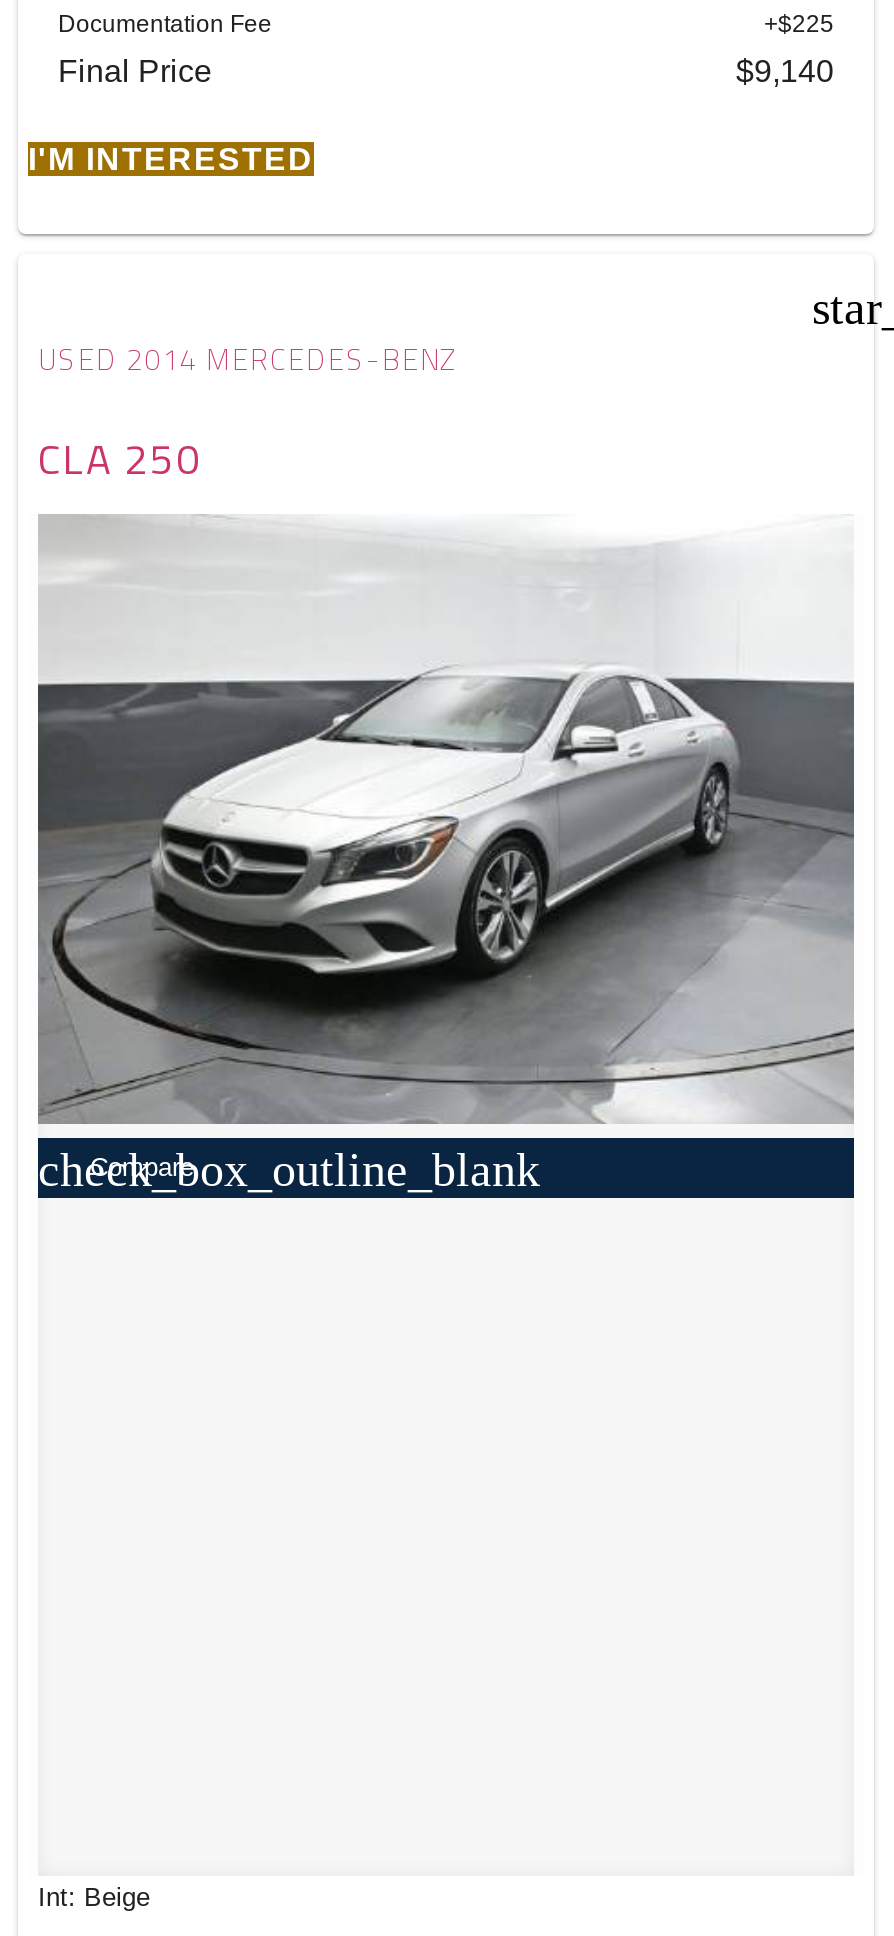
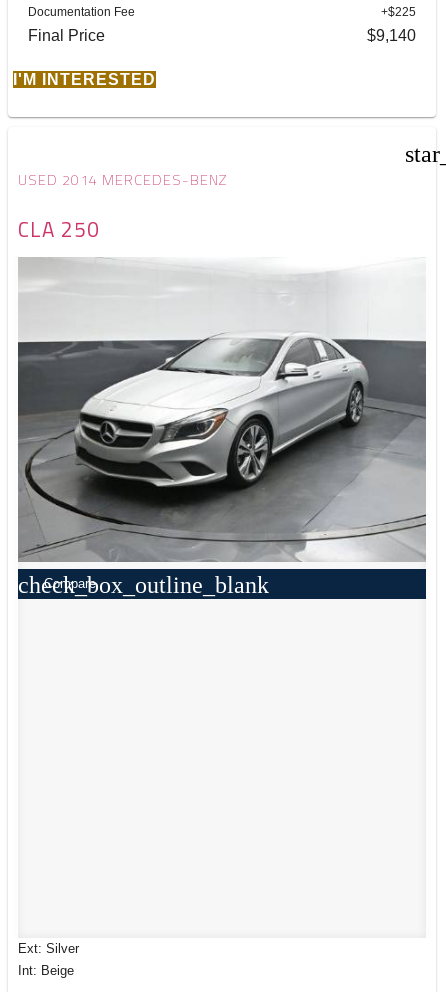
+ Ext: Silver
